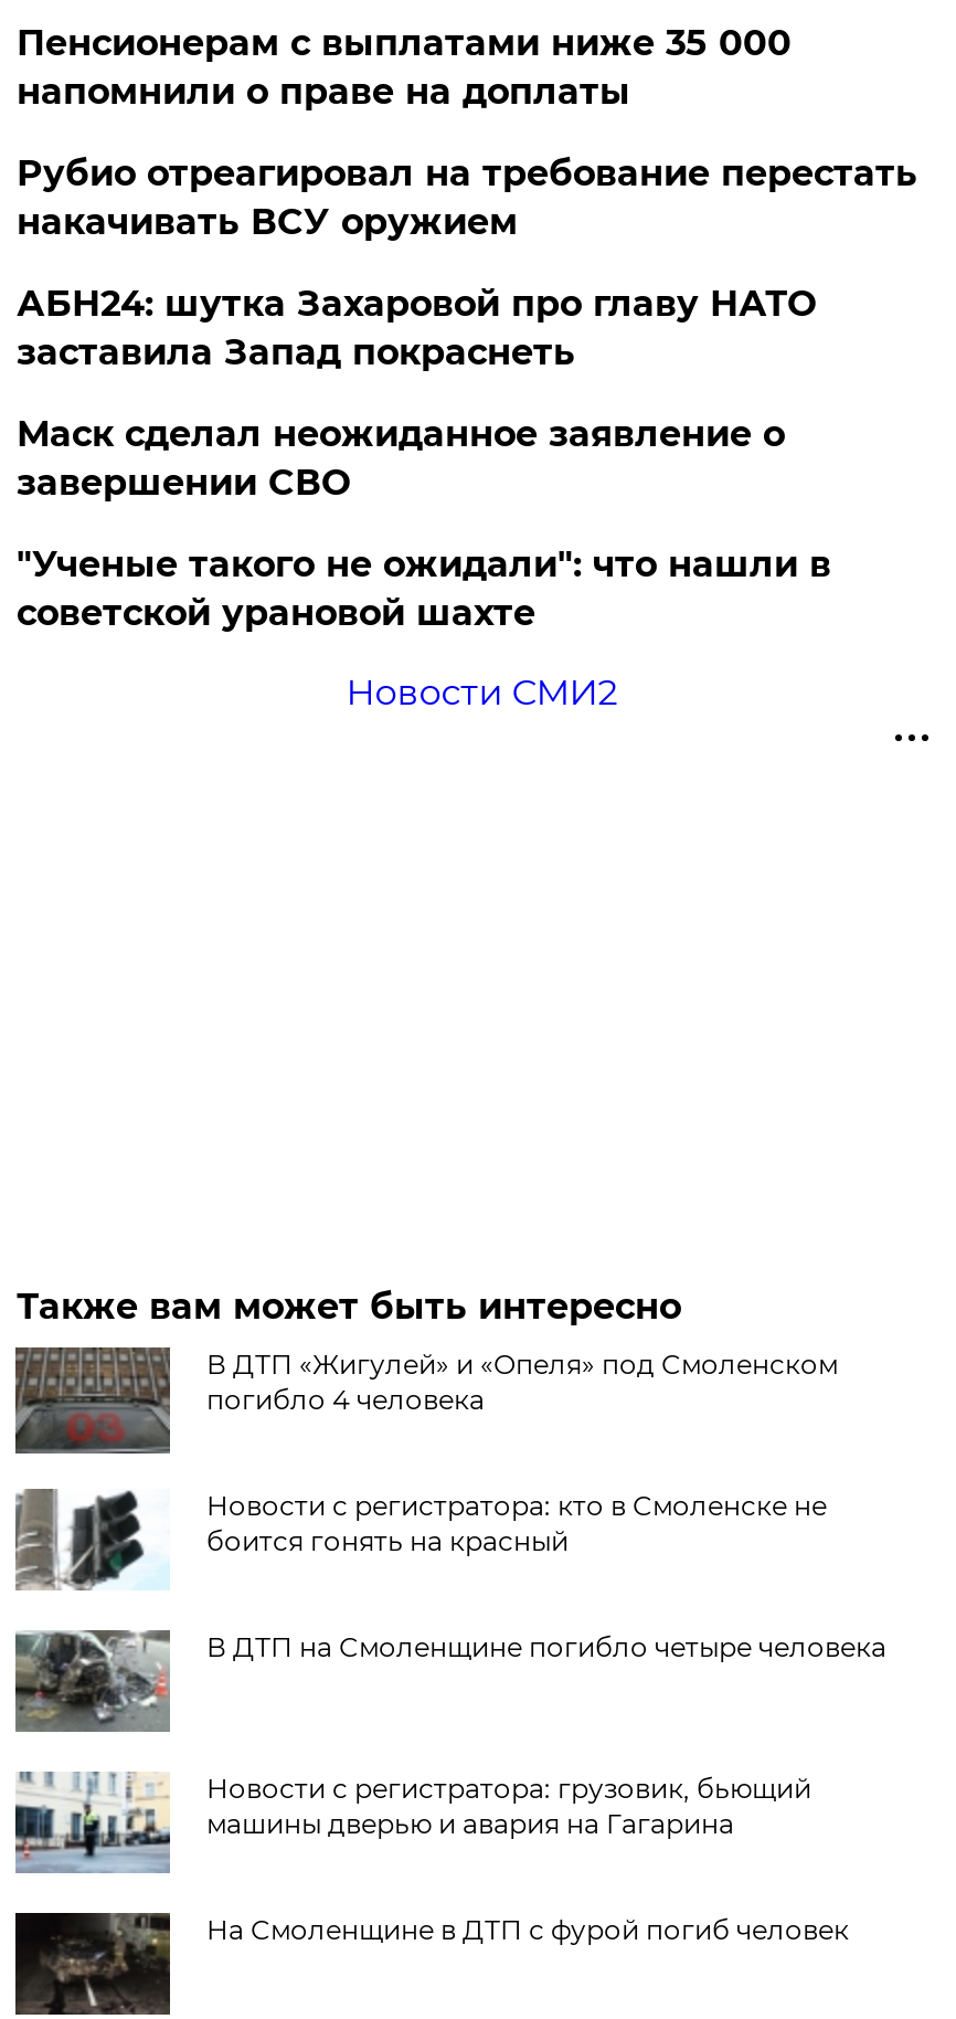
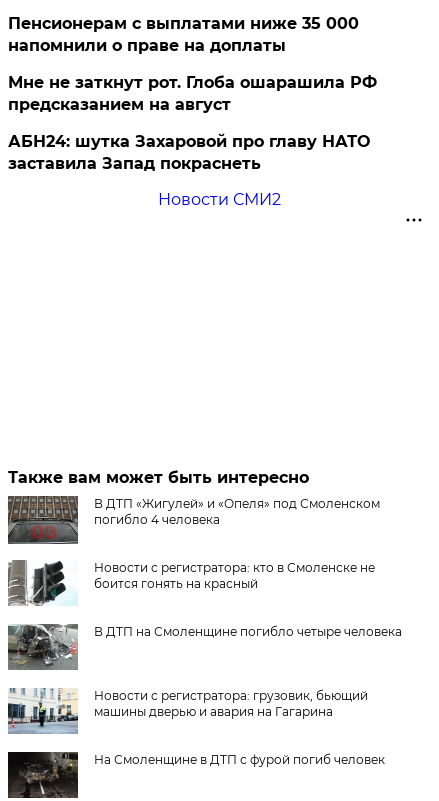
- Рубио отреагировал на требование перестать
- накачивать ВСУ оружием
+ Мне не заткнут рот. Глоба ошарашила РФ
+ предсказанием на август

- Маск сделал неожиданное заявление о
- завершении СВО
- "Ученые такого не ожидали": что нашли в
- советской урановой шахте
